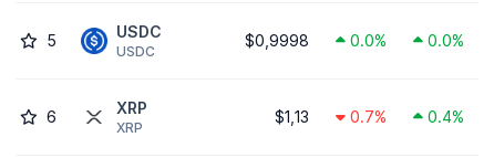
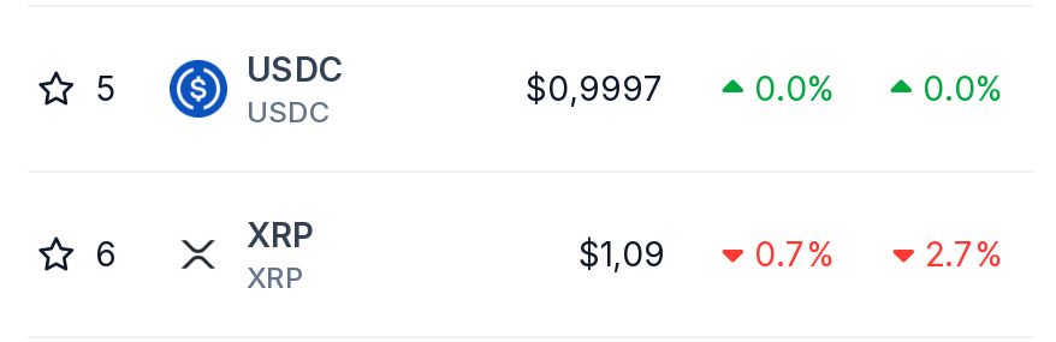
- $0,9998
+ $0,9997

- $1,13
+ $1,09

- 0.4%
+ 2.7%
